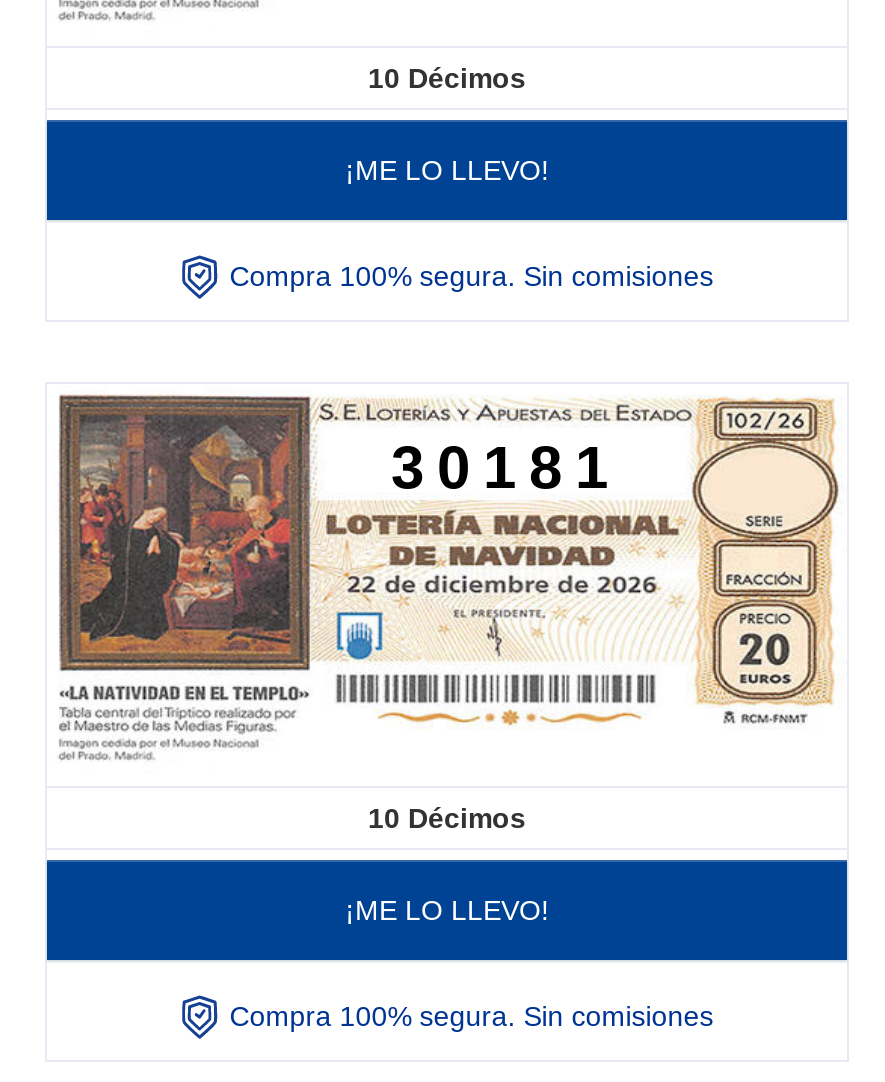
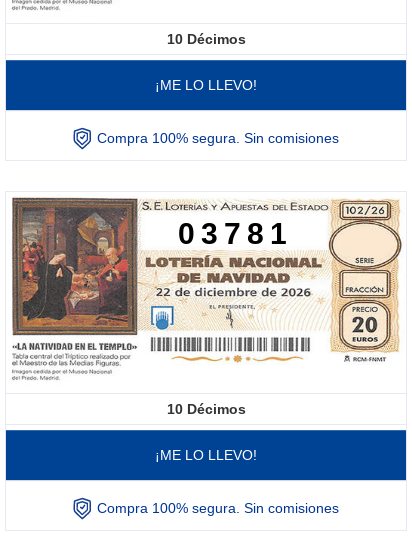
- 30181
+ 03781
